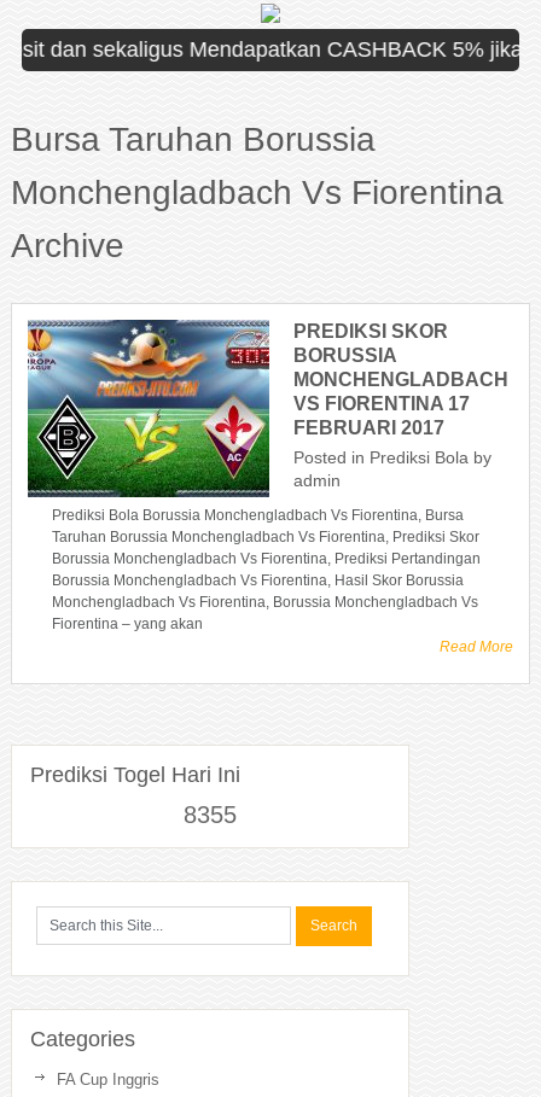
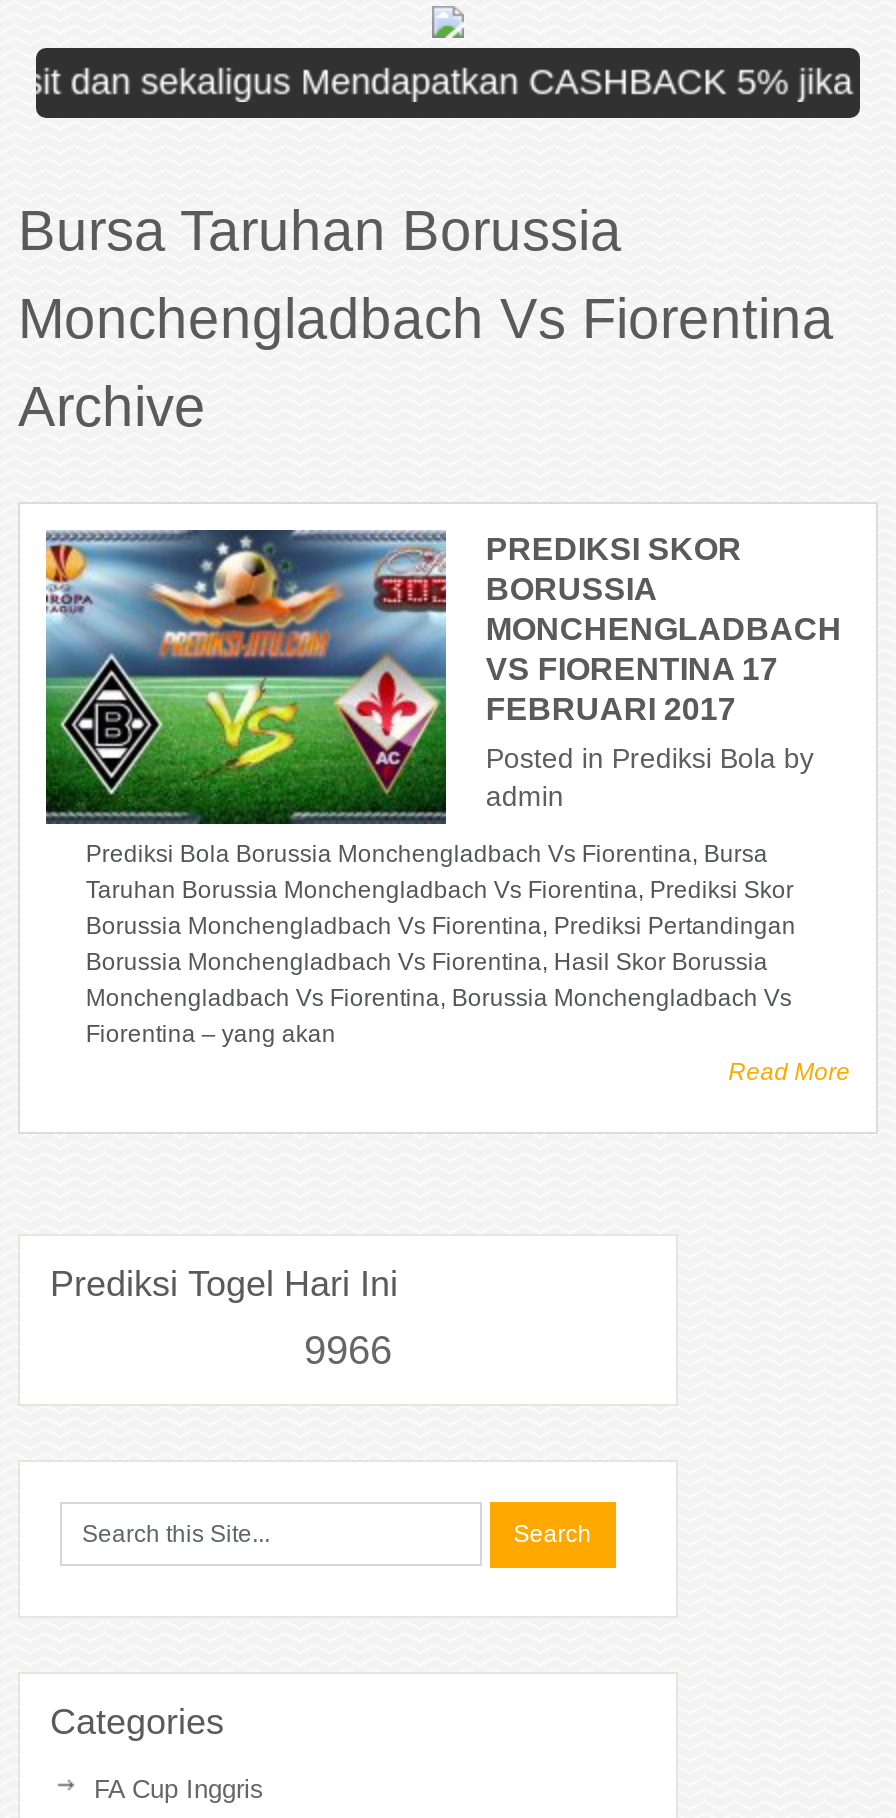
- 8355
+ 9966
